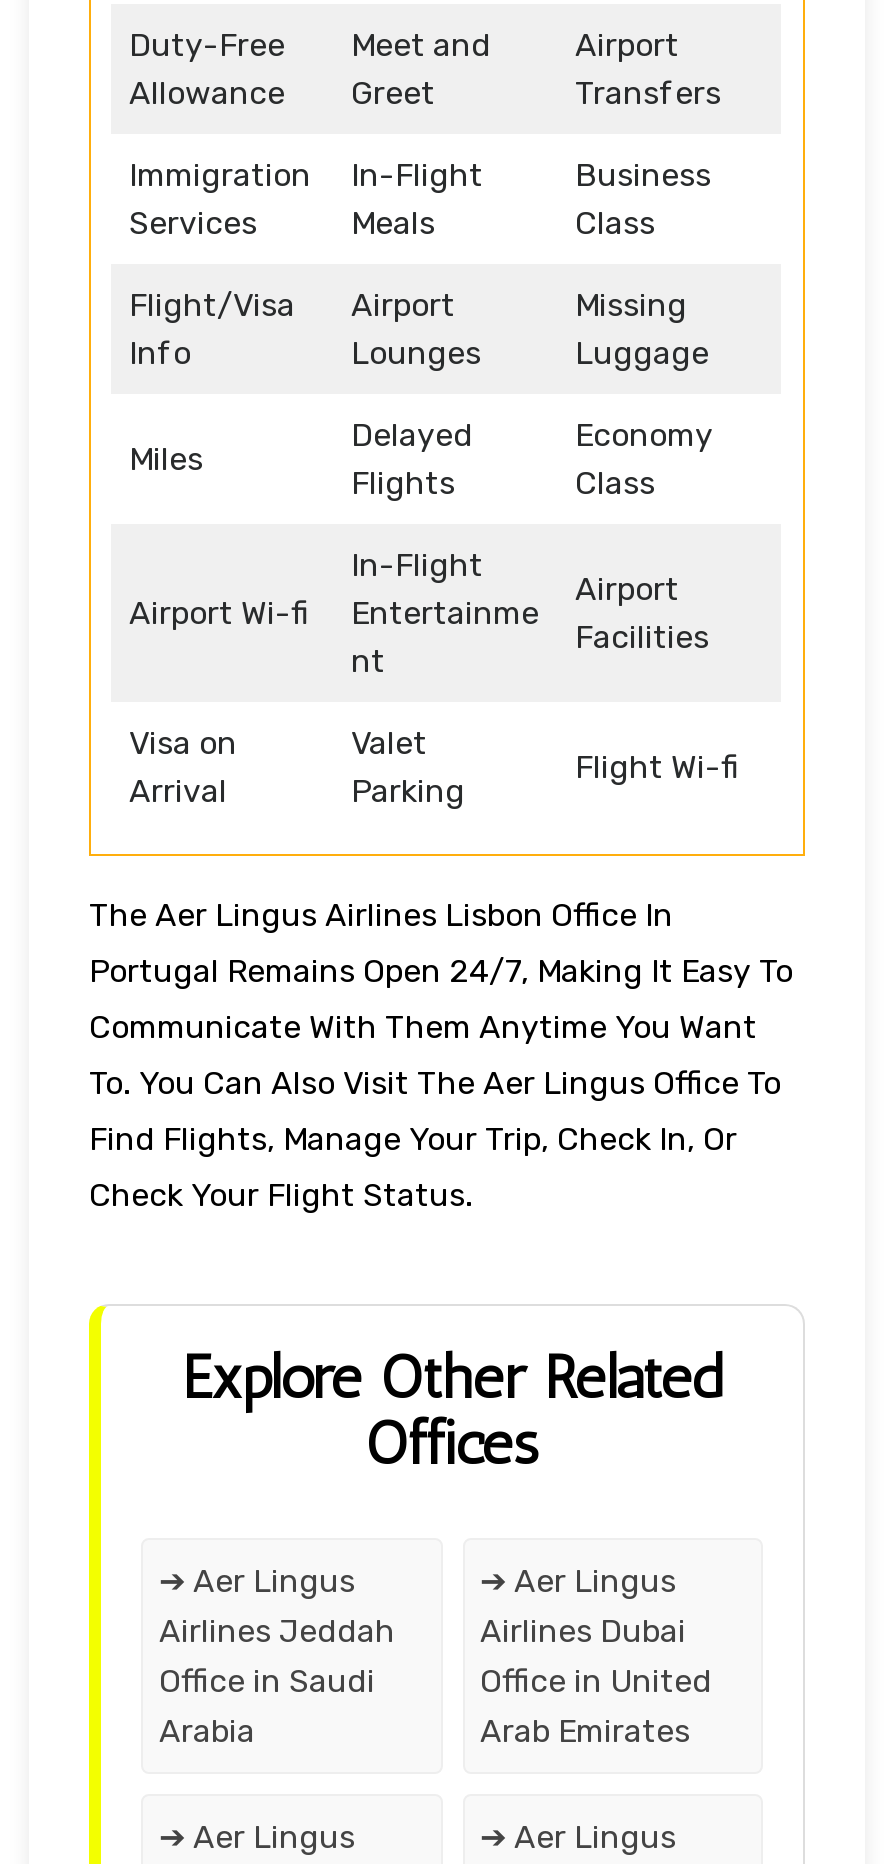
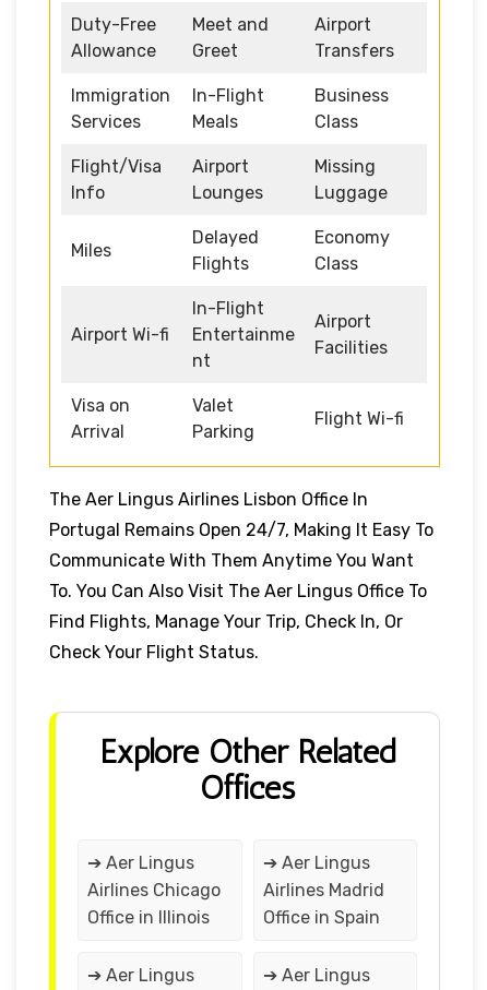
- Airlines Jeddah
- Office in Saudi
- Arabia
+ Airlines Chicago
+ Office in Illinois

- Airlines Dubai
- Office in United
- Arab Emirates
+ Airlines Madrid
+ Office in Spain
